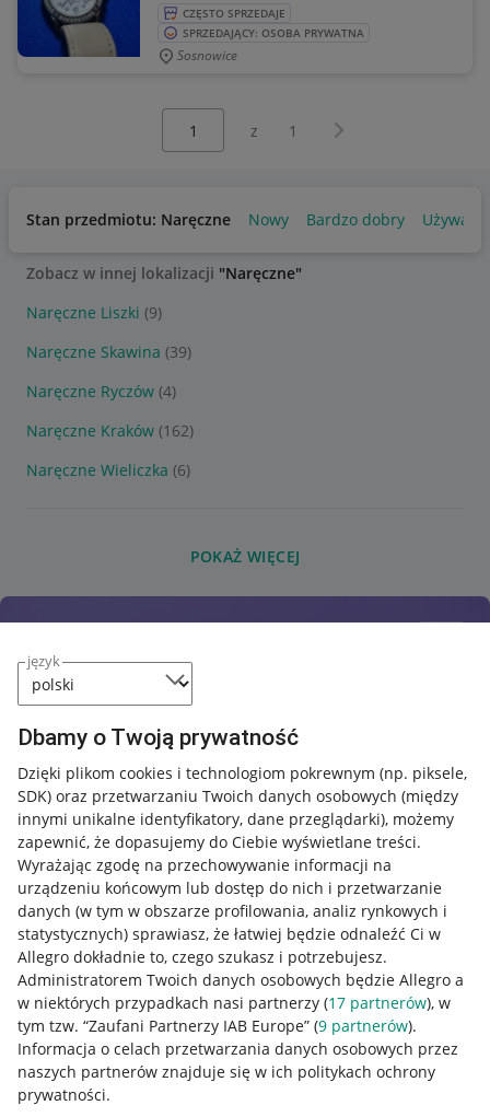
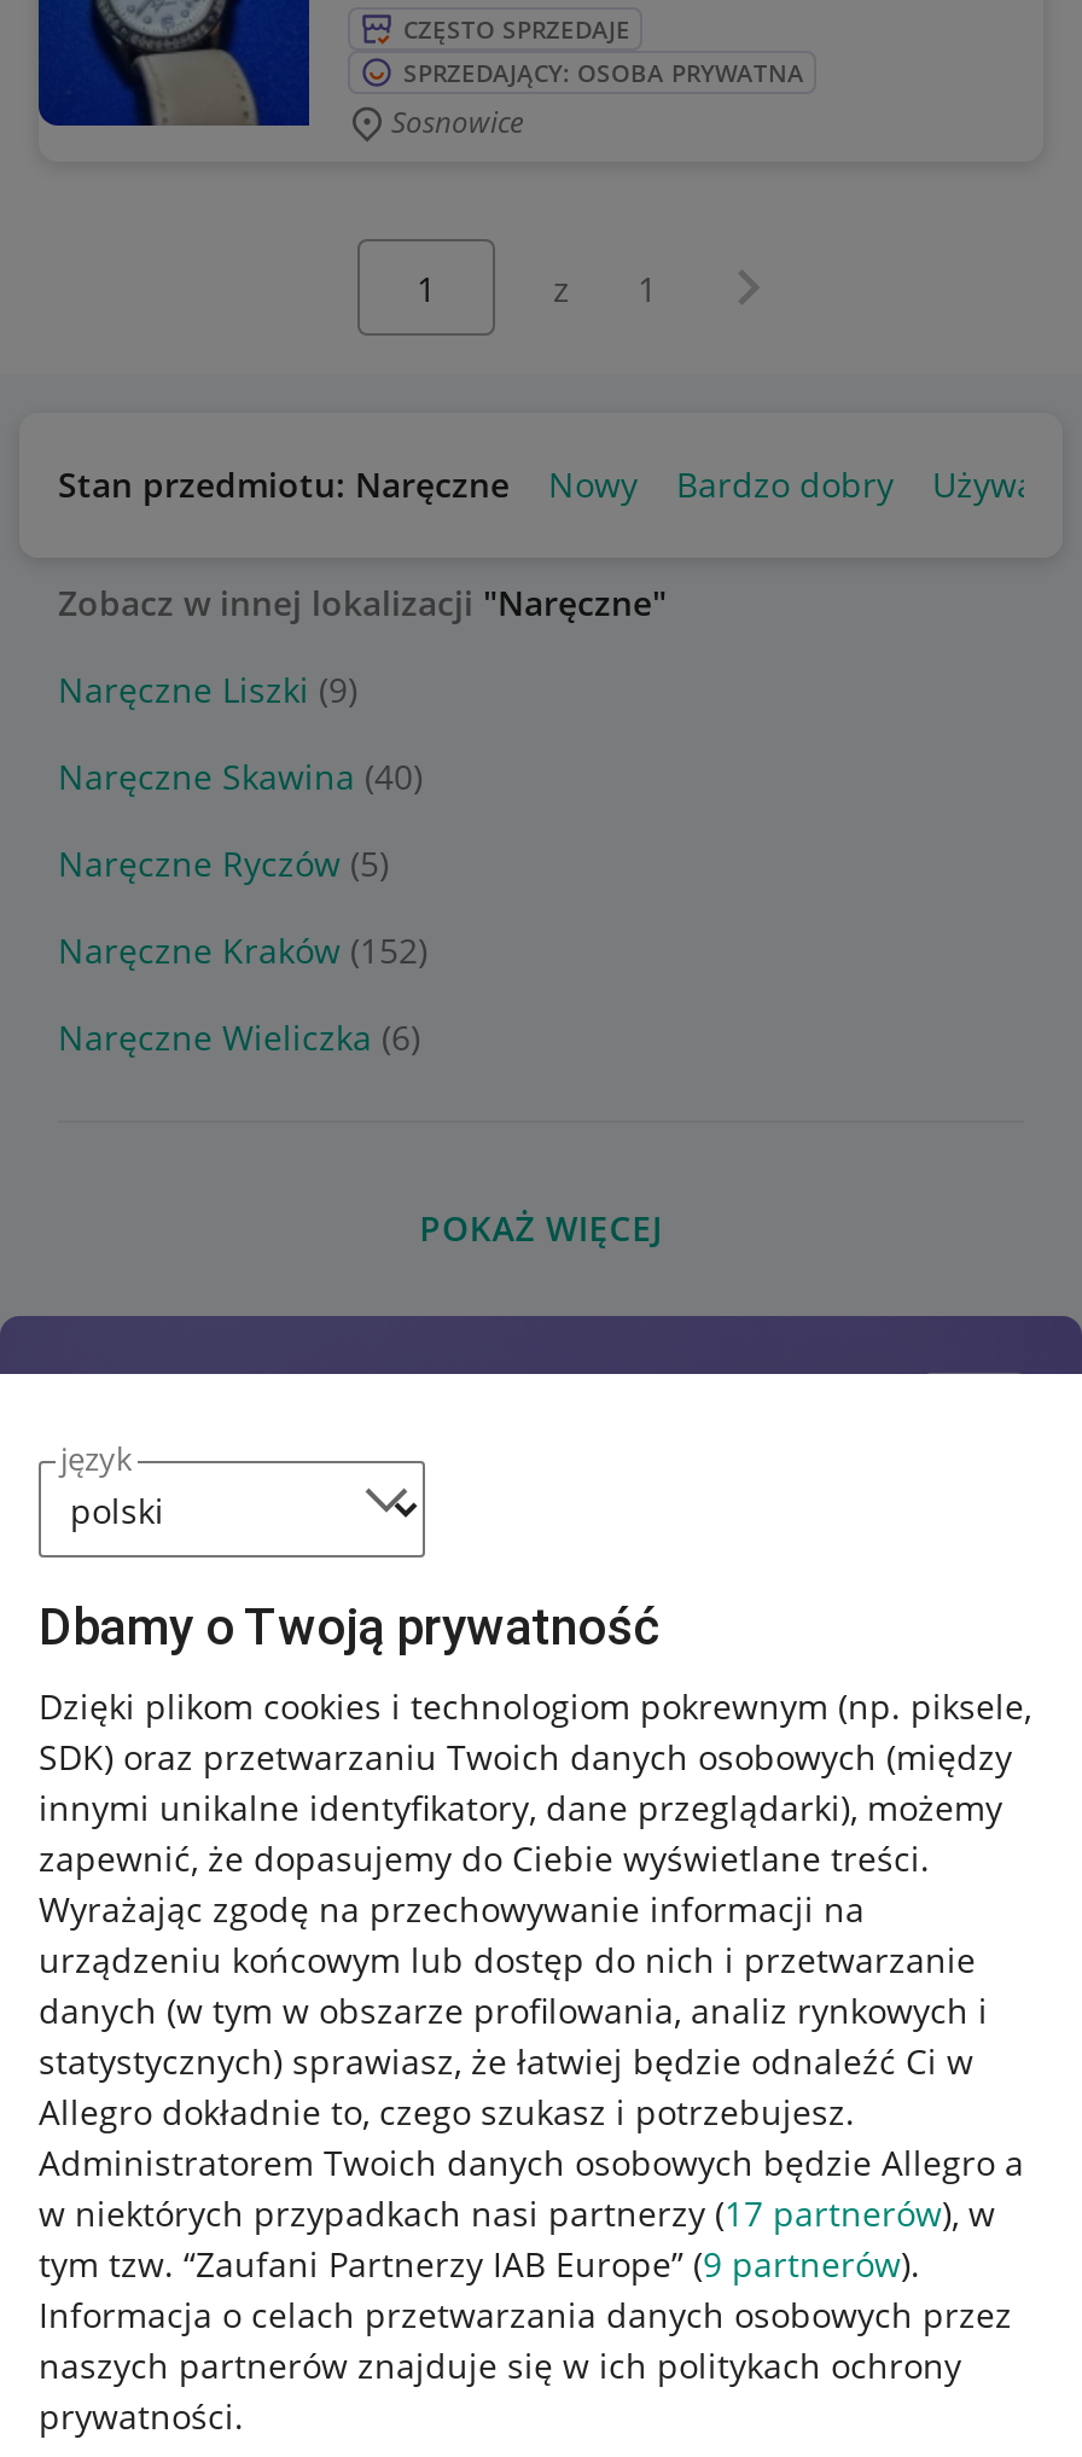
- Naręczne Skawina (39)
+ Naręczne Skawina (40)

- Naręczne Ryczów (4)
+ Naręczne Ryczów (5)

- Naręczne Kraków (162)
+ Naręczne Kraków (152)
